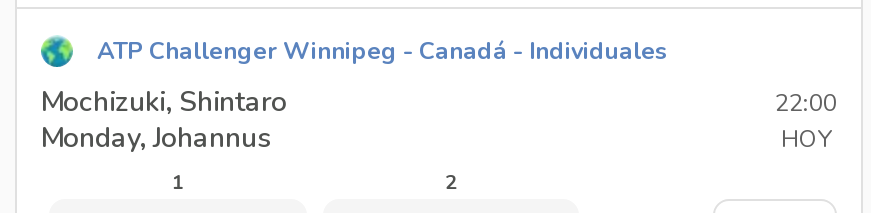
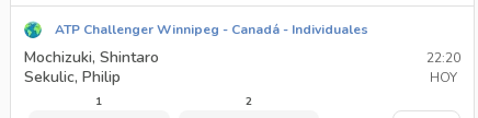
- 22:00
+ 22:20

- Monday, Johannus
+ Sekulic, Philip
